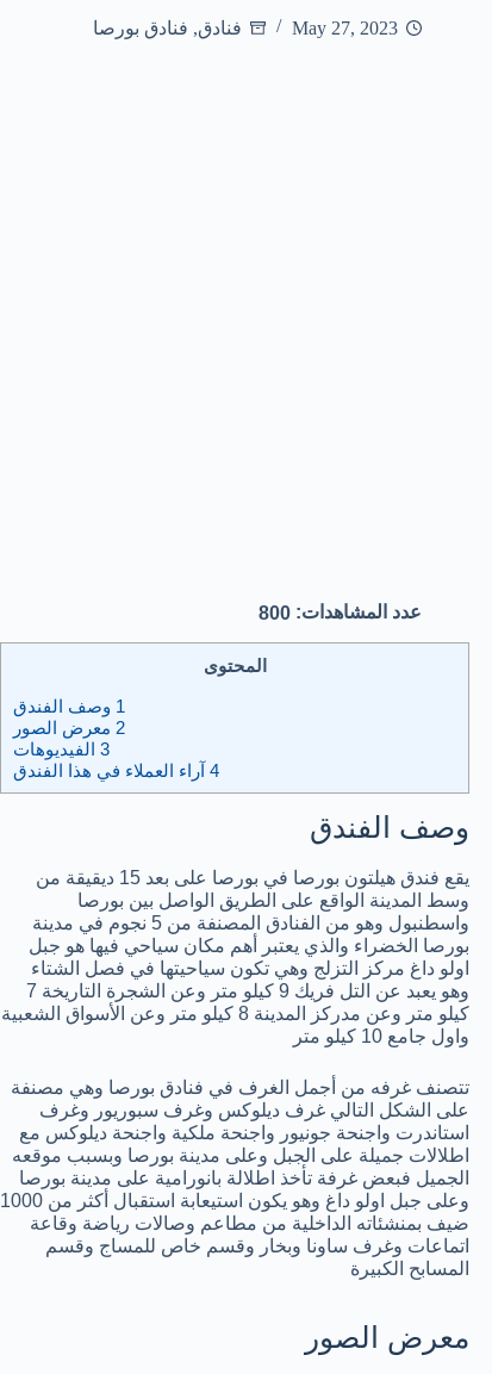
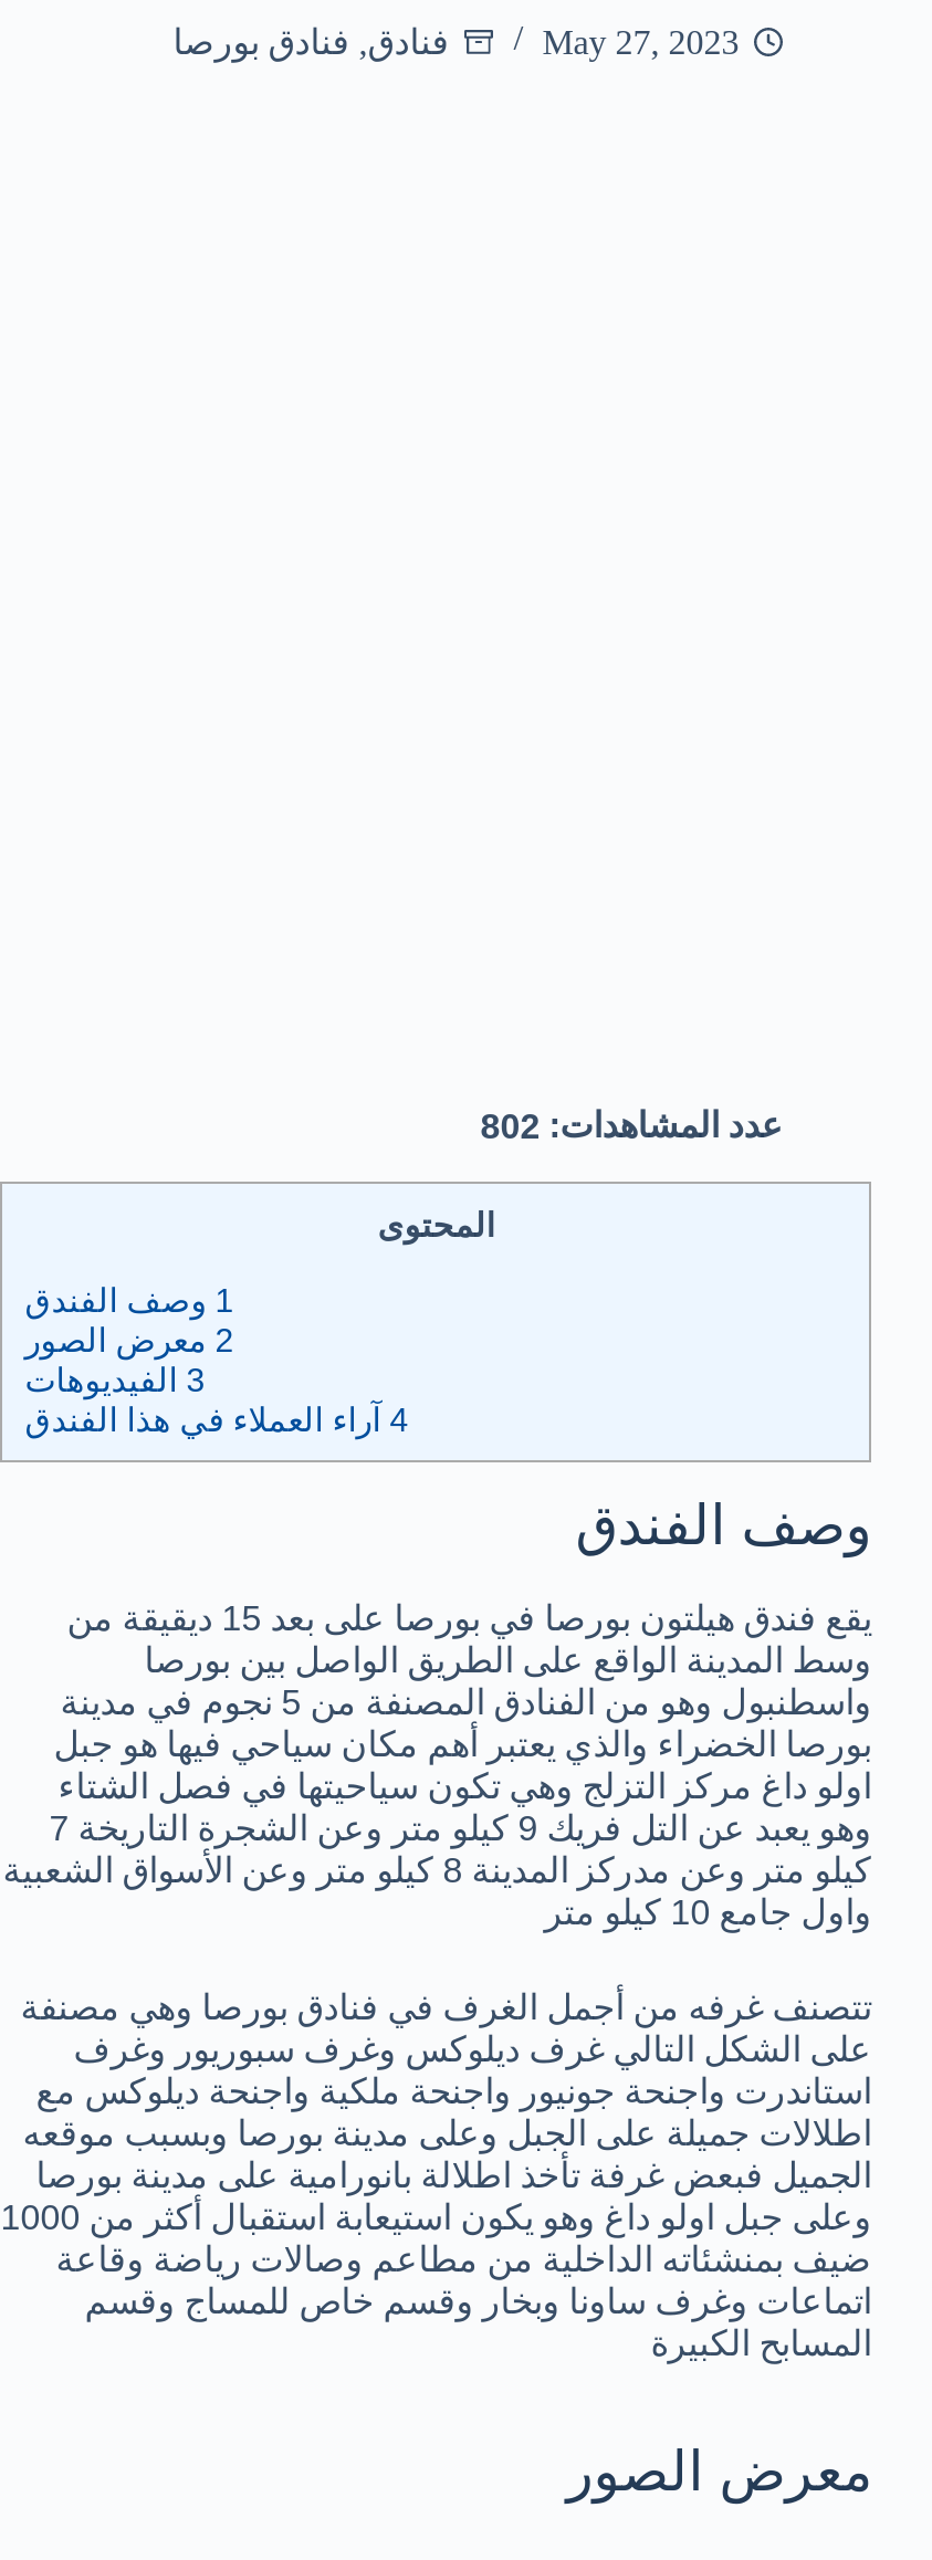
- عدد المشاهدات: 800
+ عدد المشاهدات: 802
